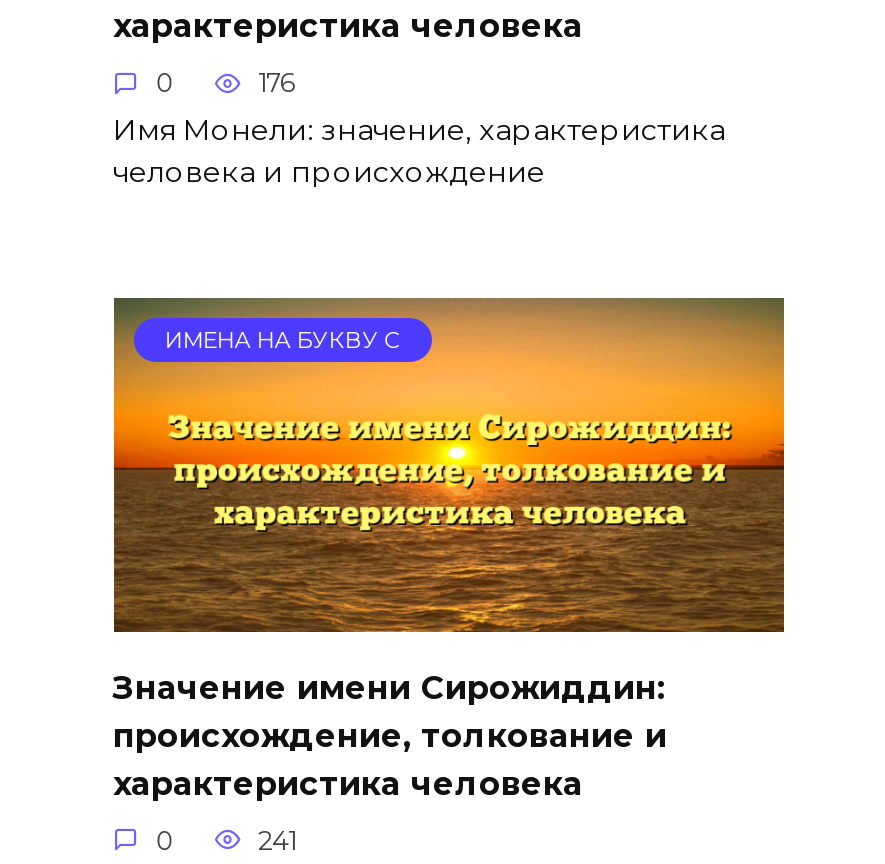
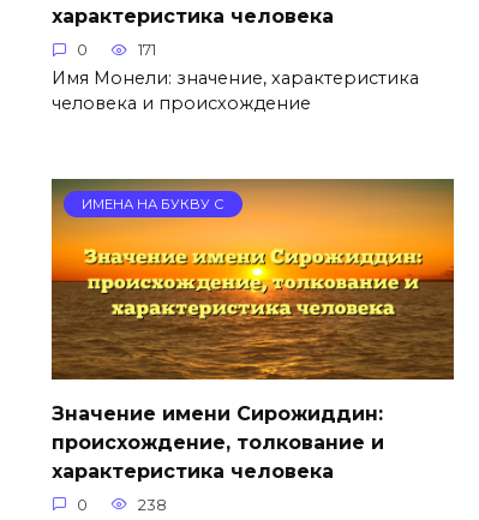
- 176
+ 171

- 241
+ 238
